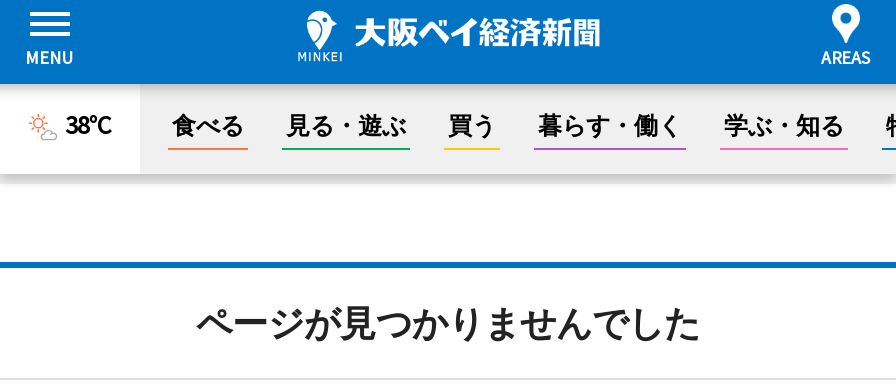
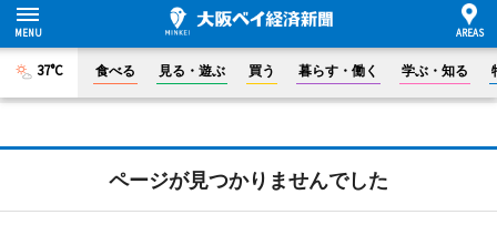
- 38°C
+ 37°C
